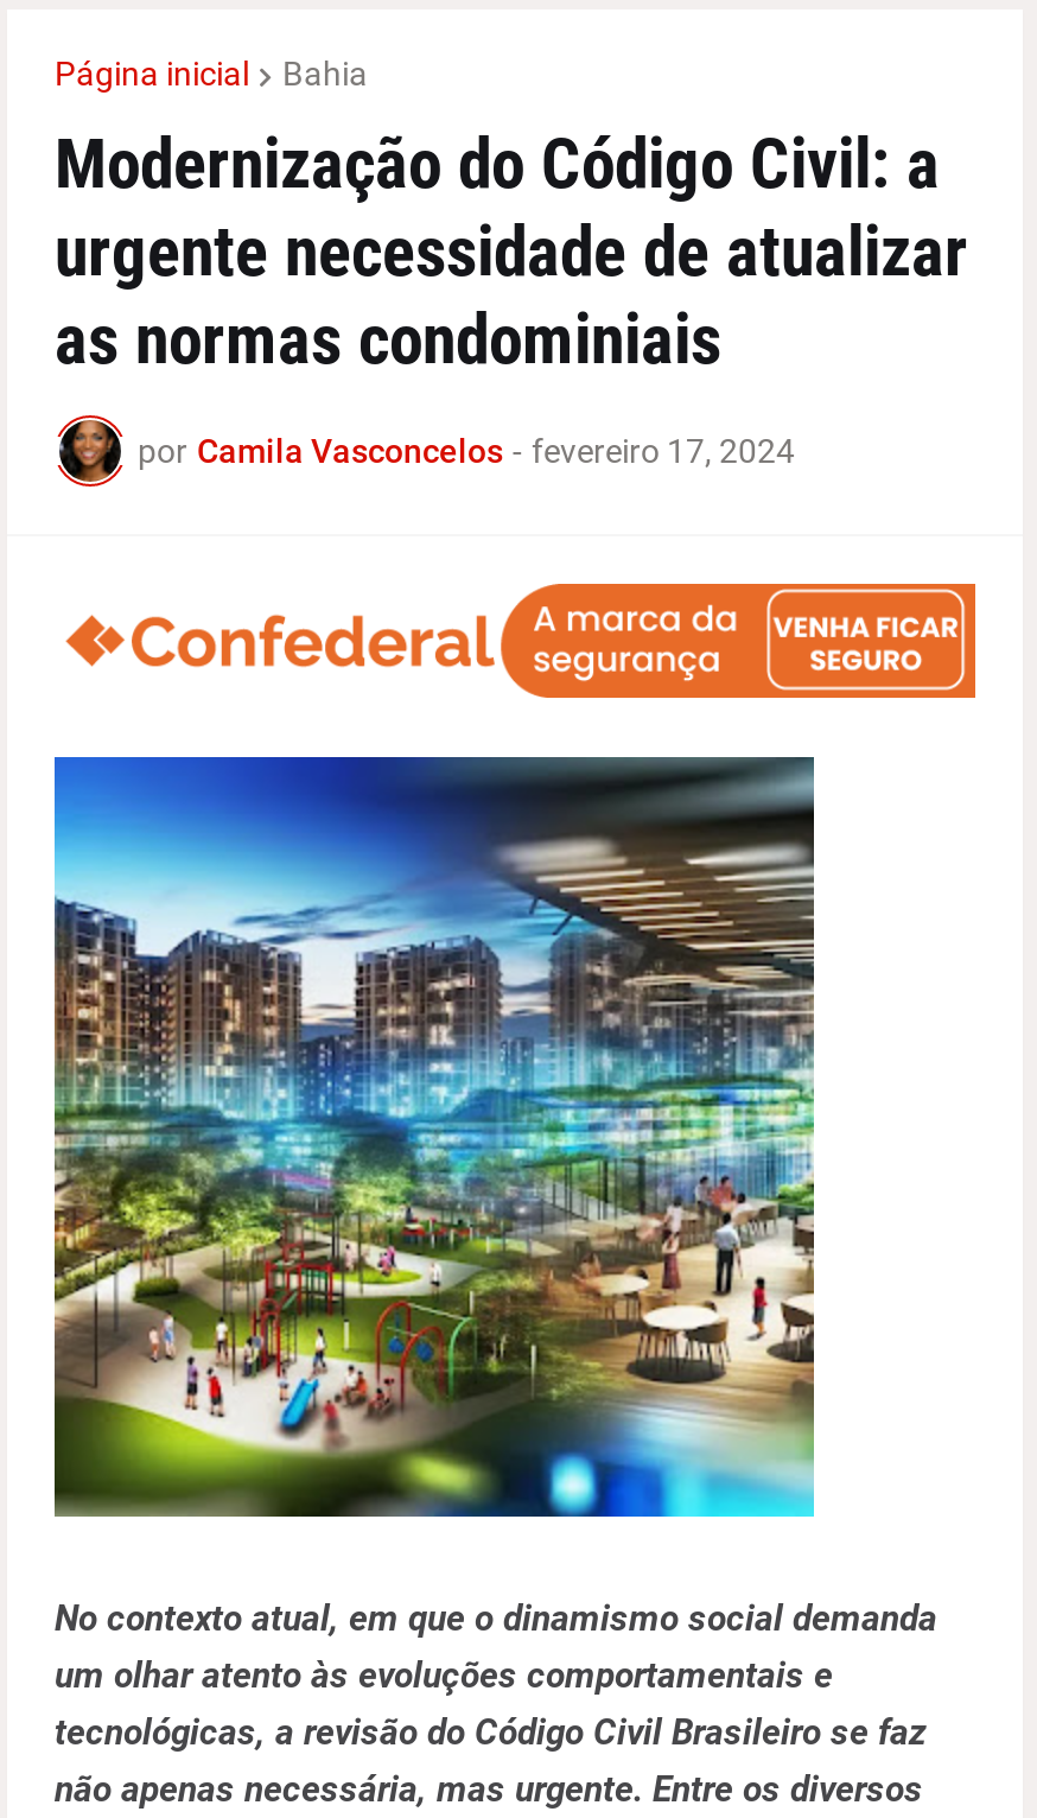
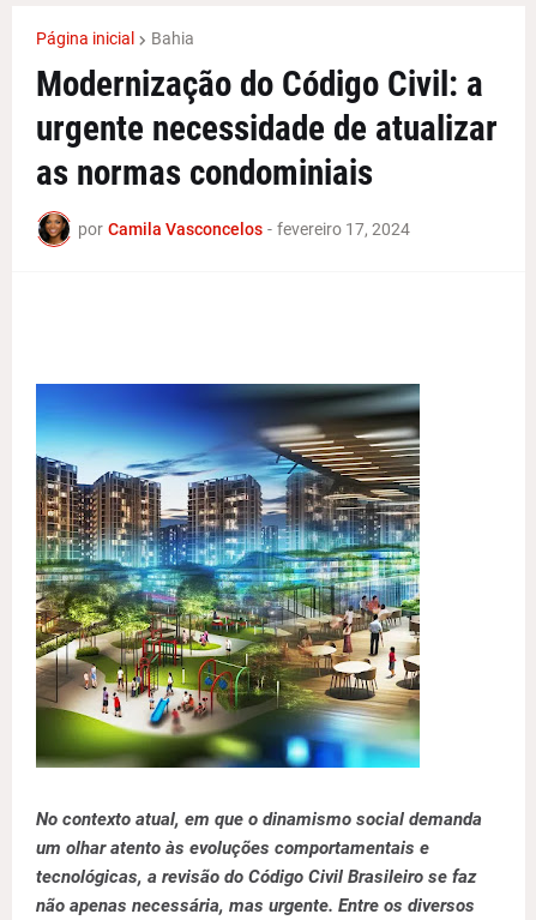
- [image]
